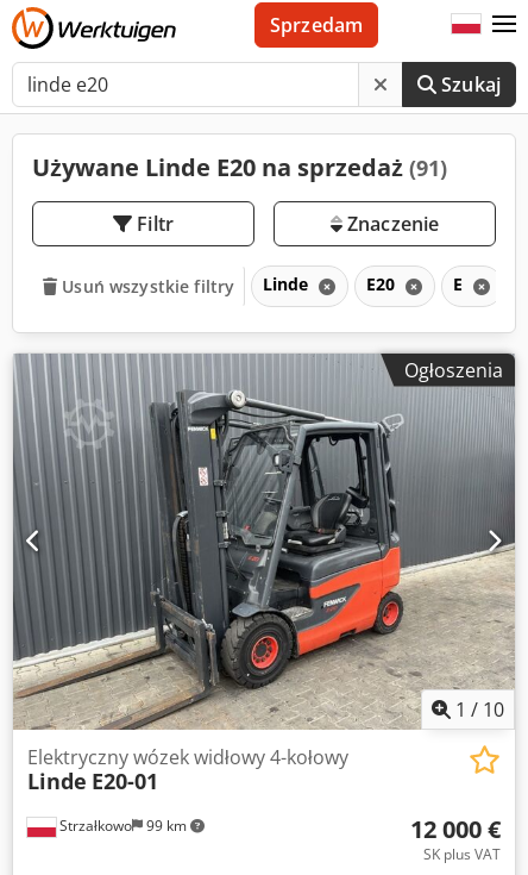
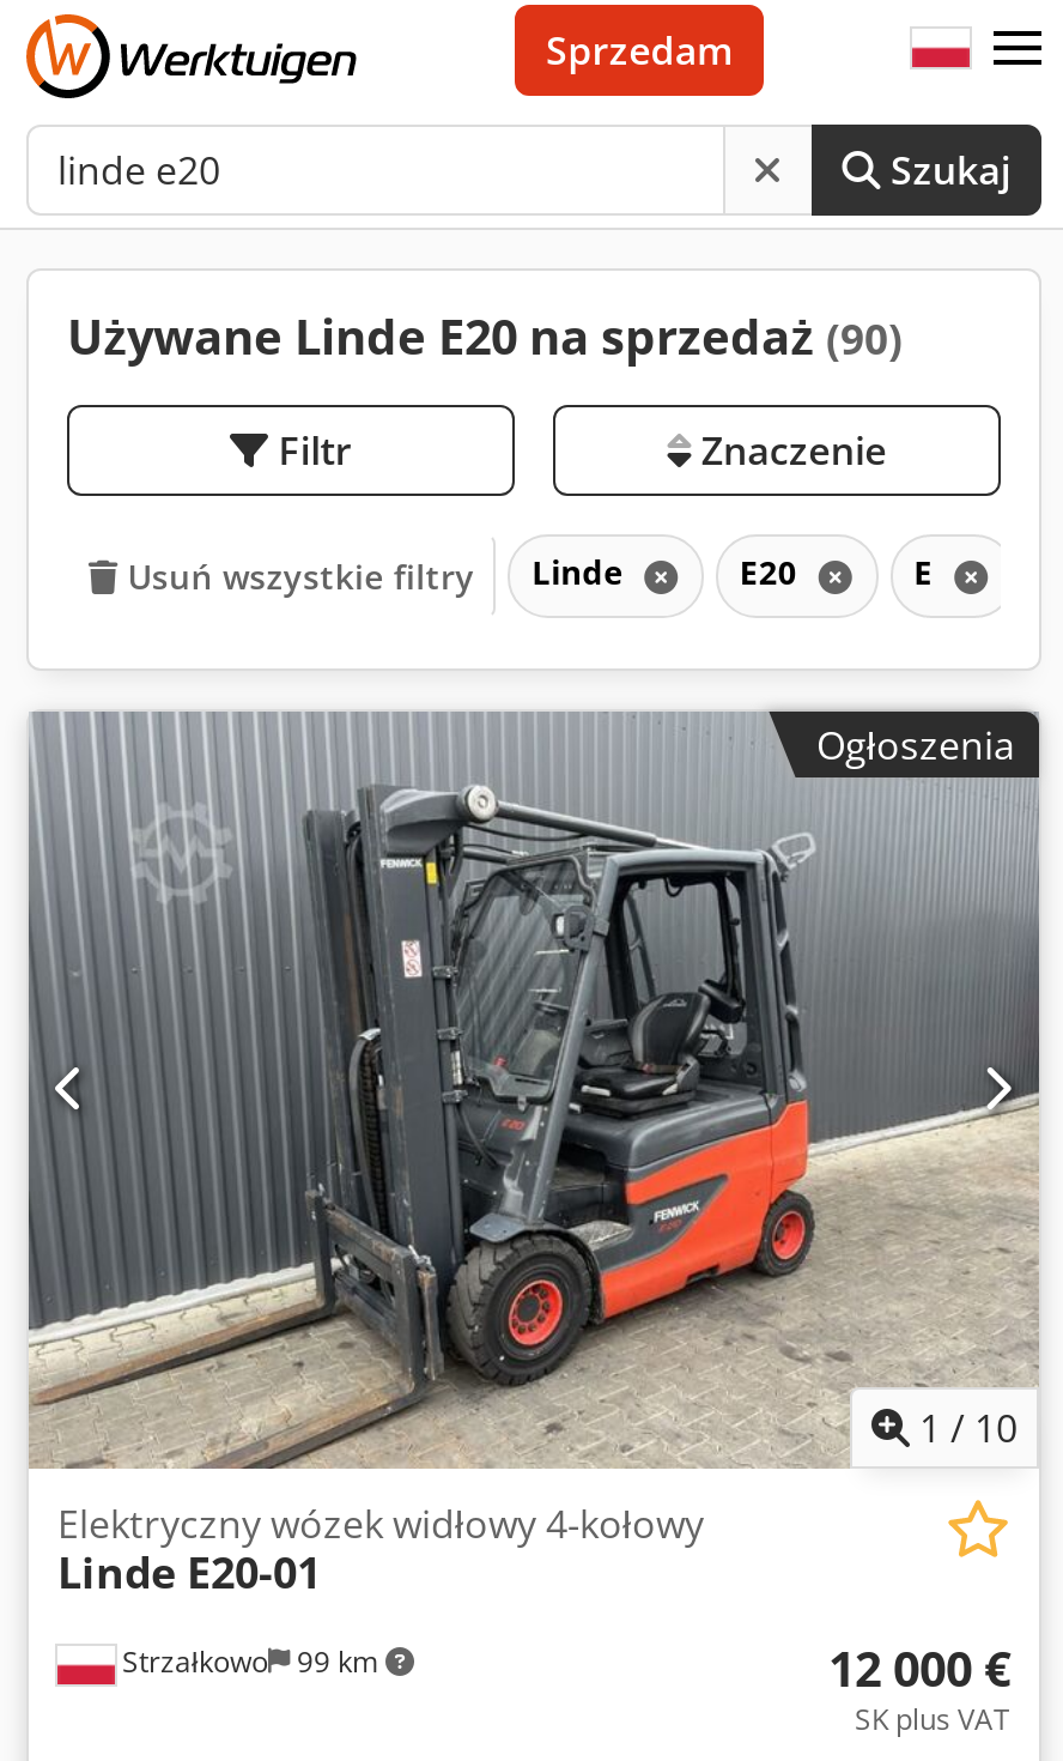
- Używane Linde E20 na sprzedaż (91)
+ Używane Linde E20 na sprzedaż (90)
